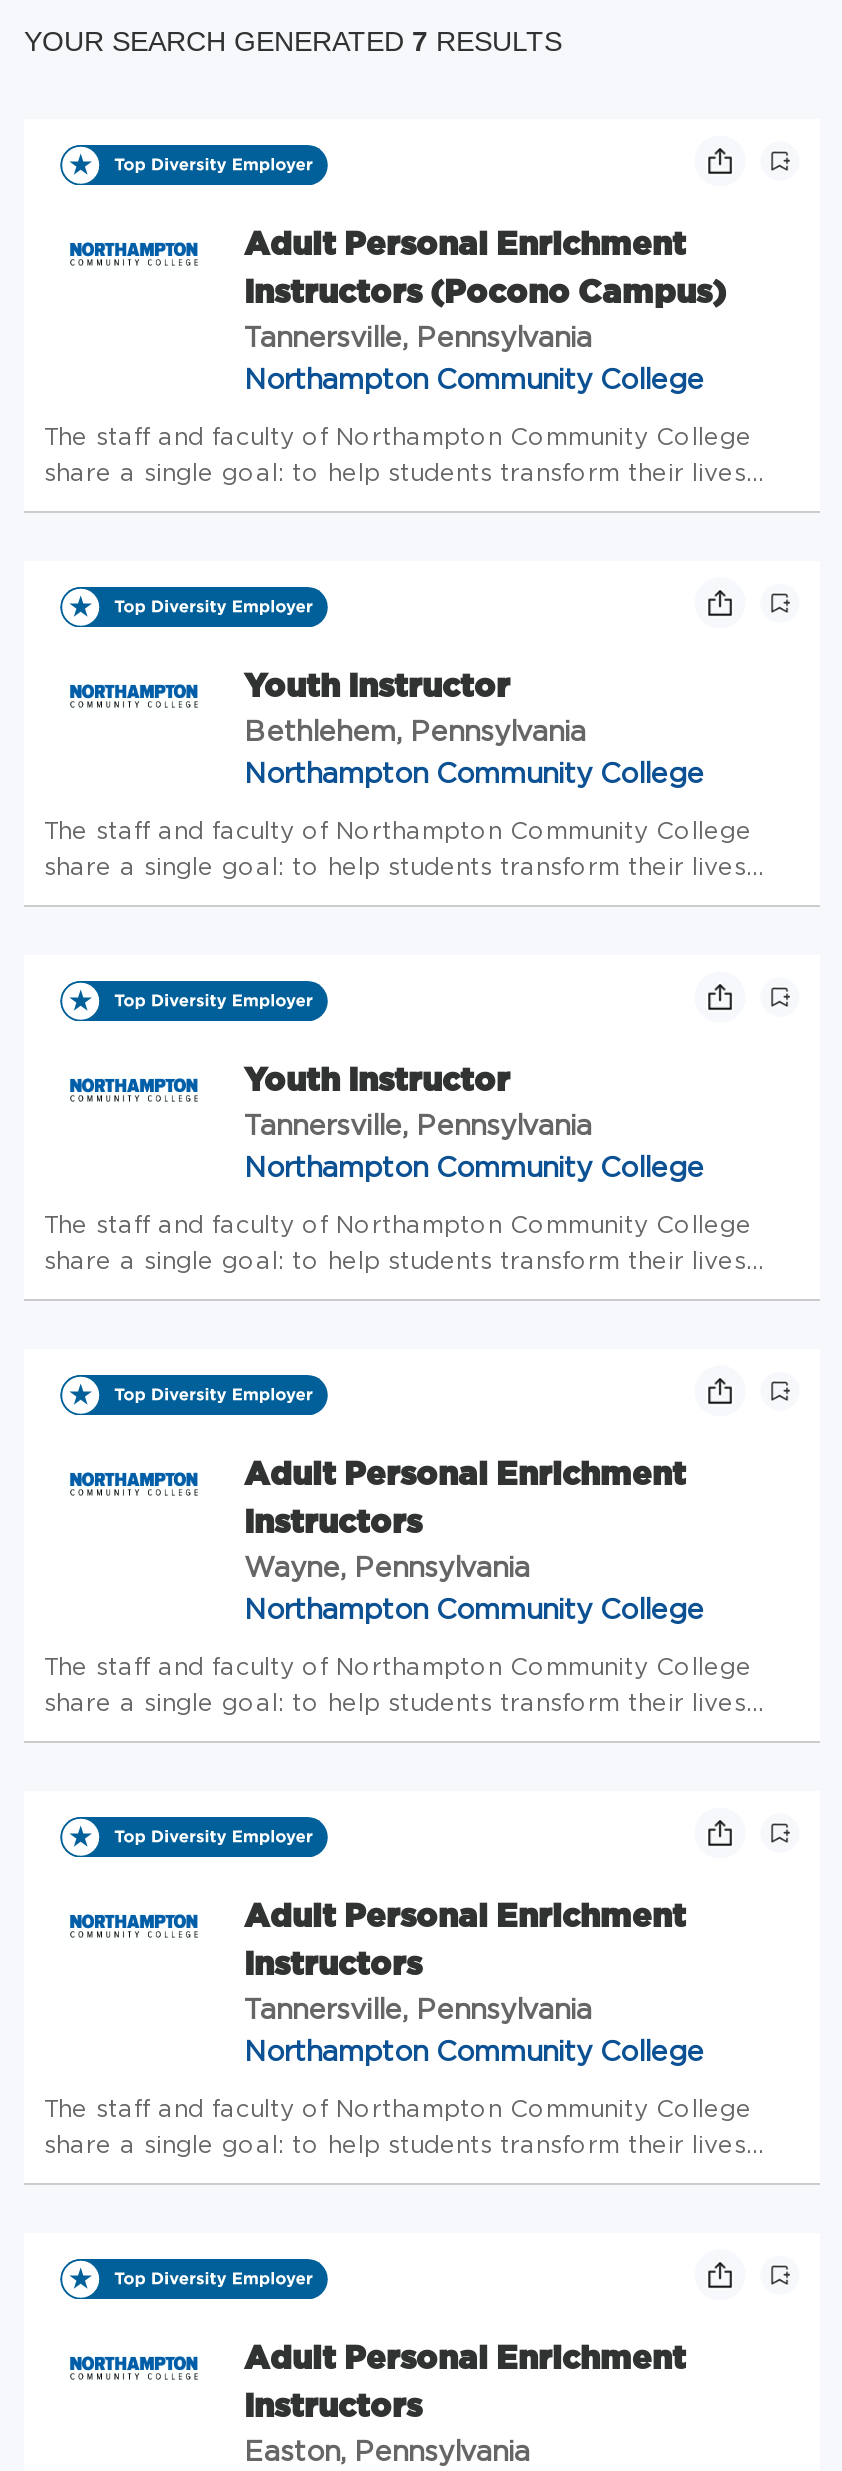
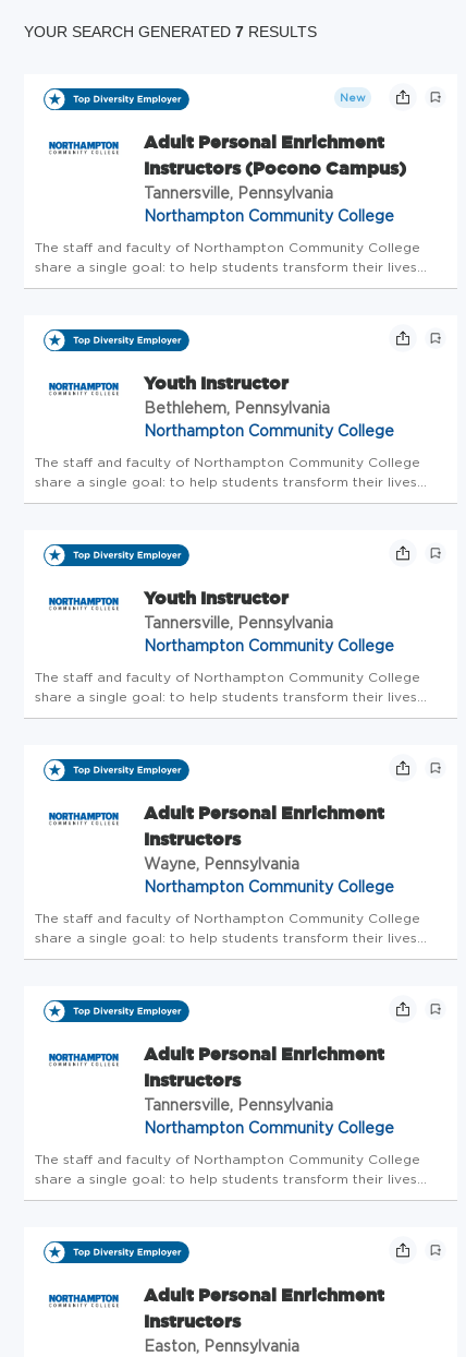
+ New
